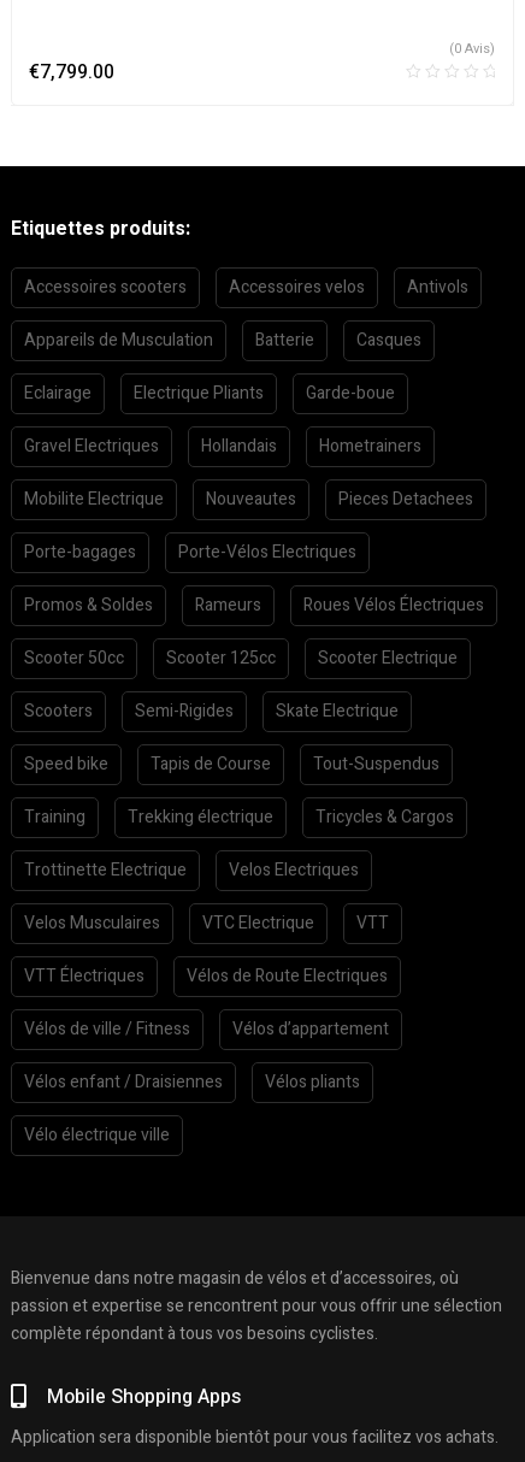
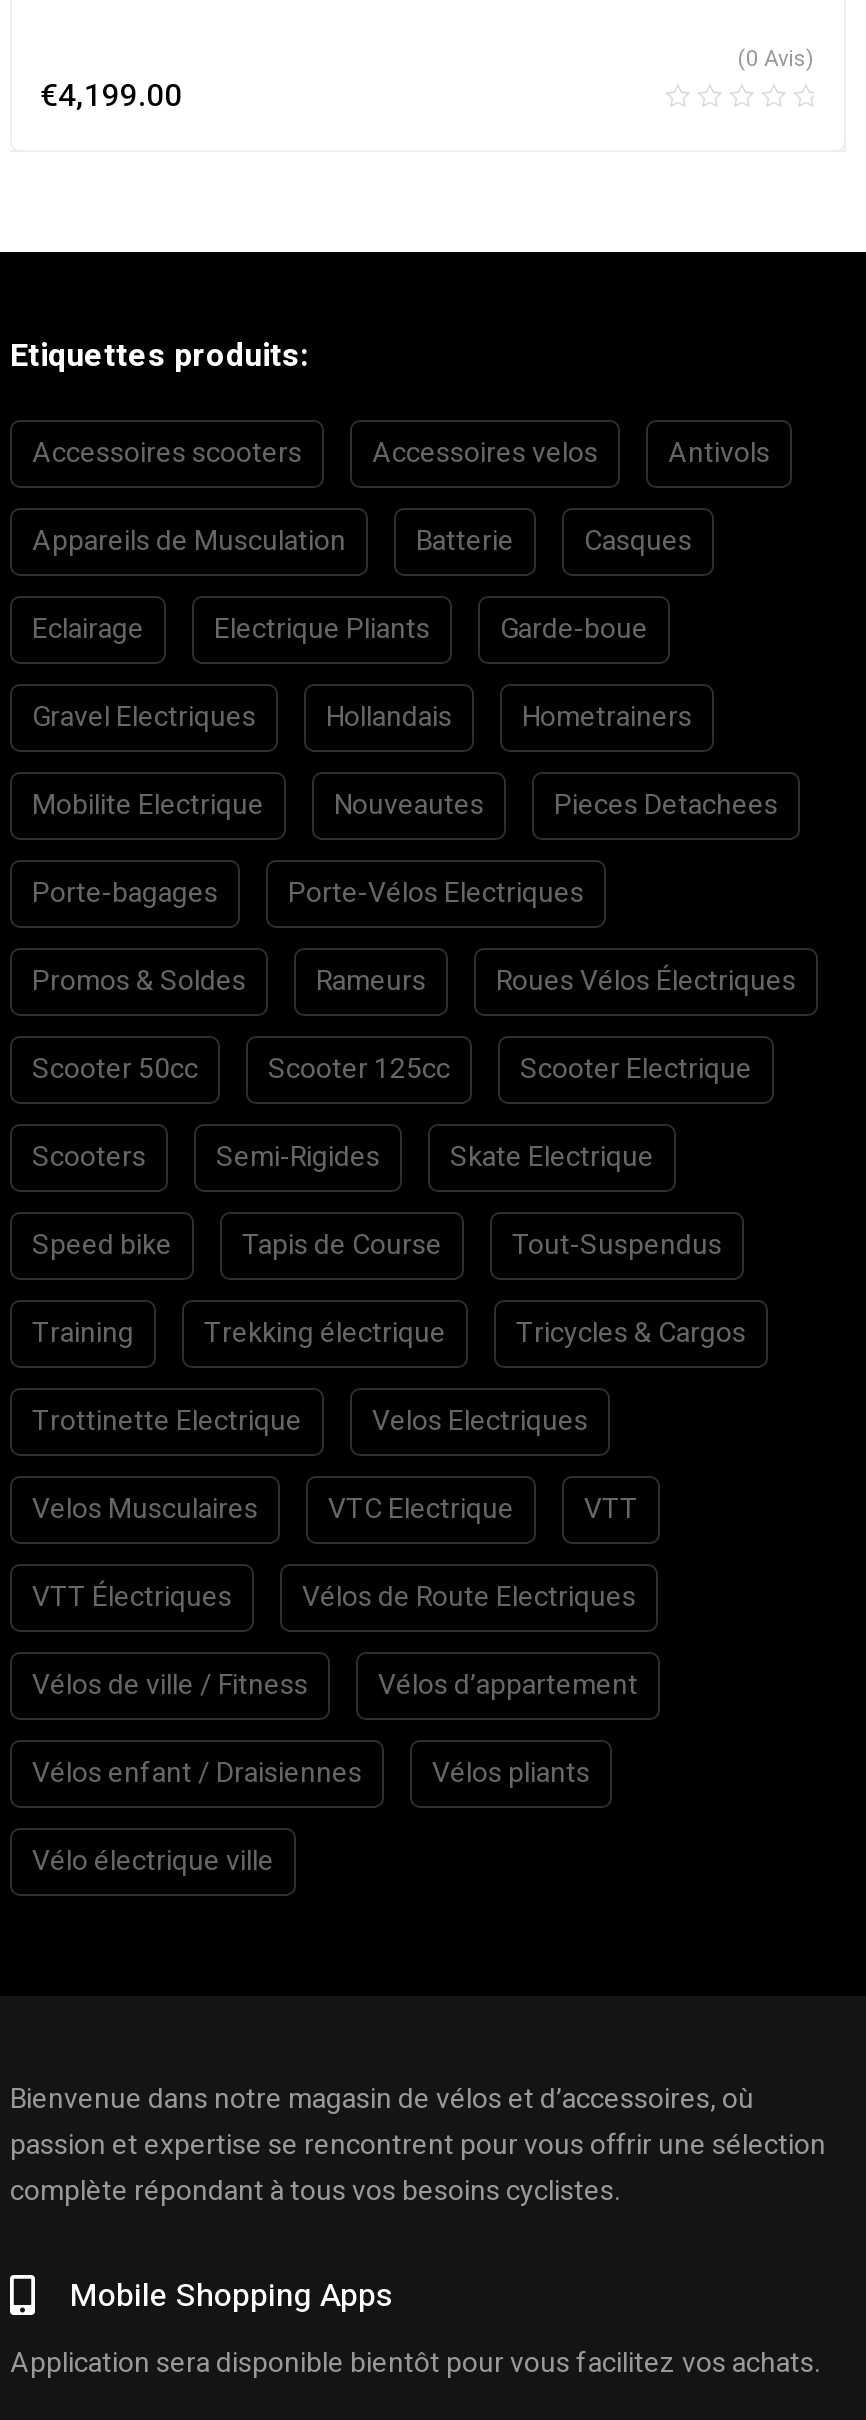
- €7,799.00
+ €4,199.00
